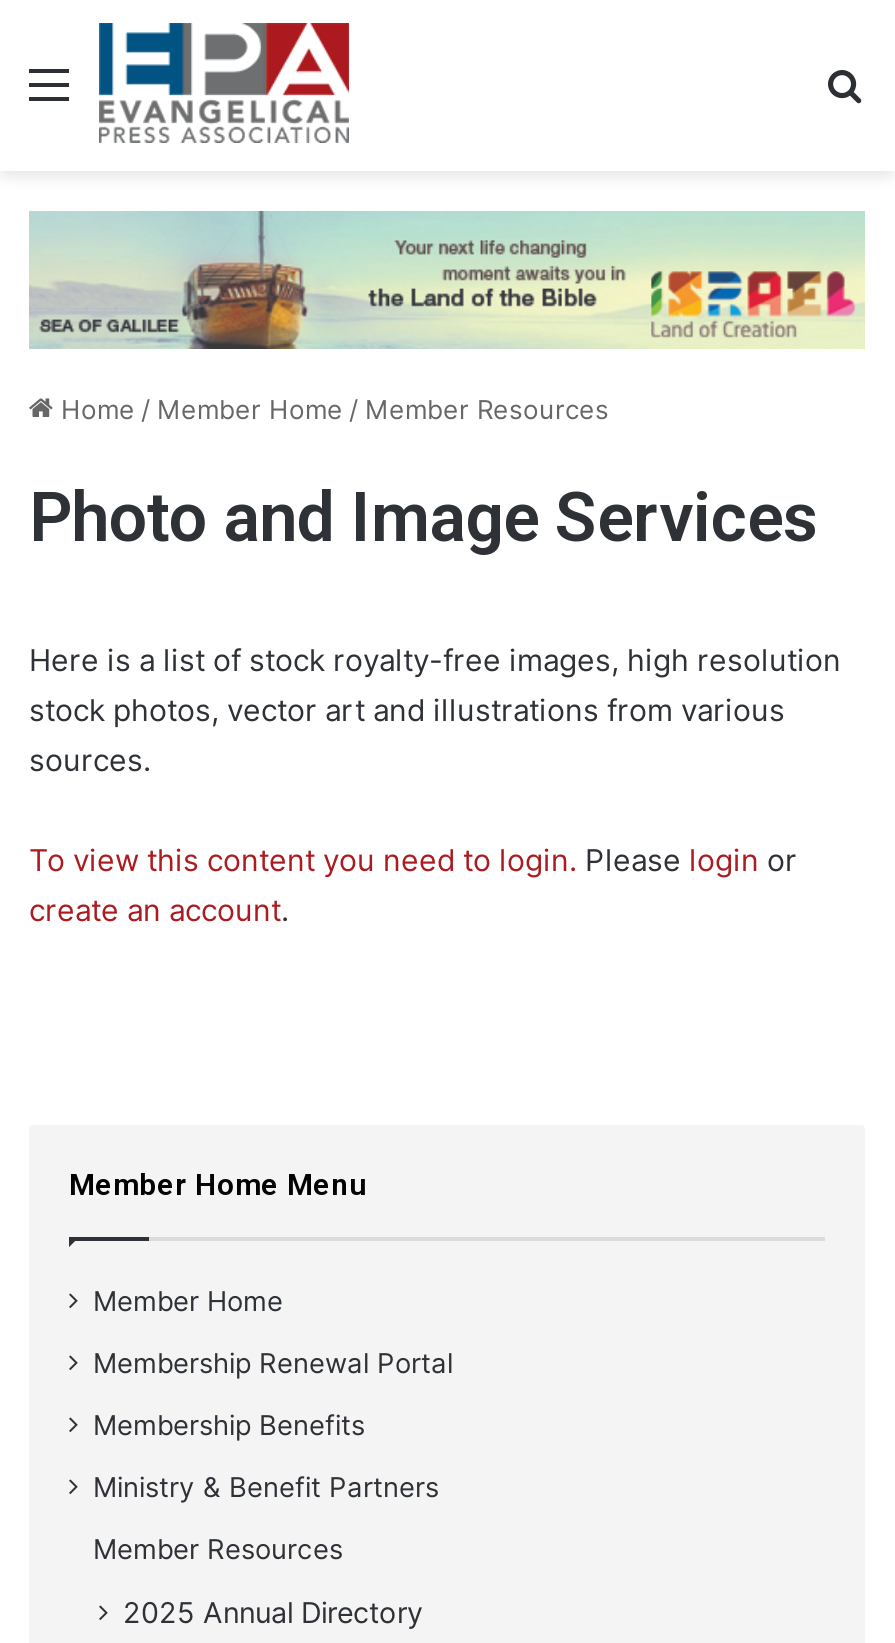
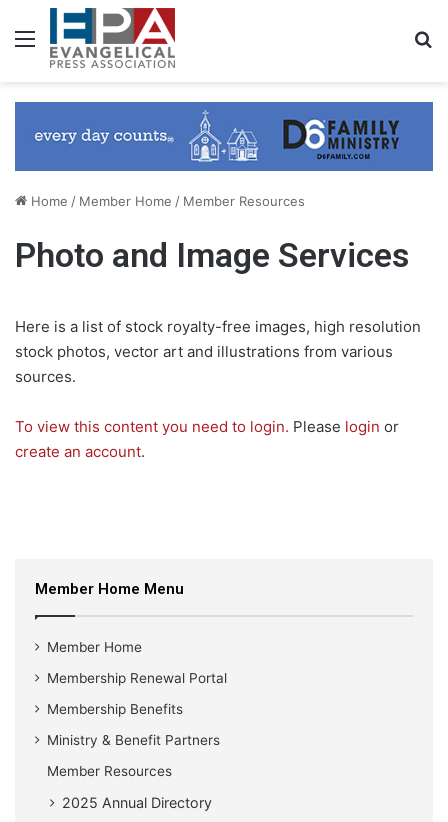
- [image]
+ [image]
